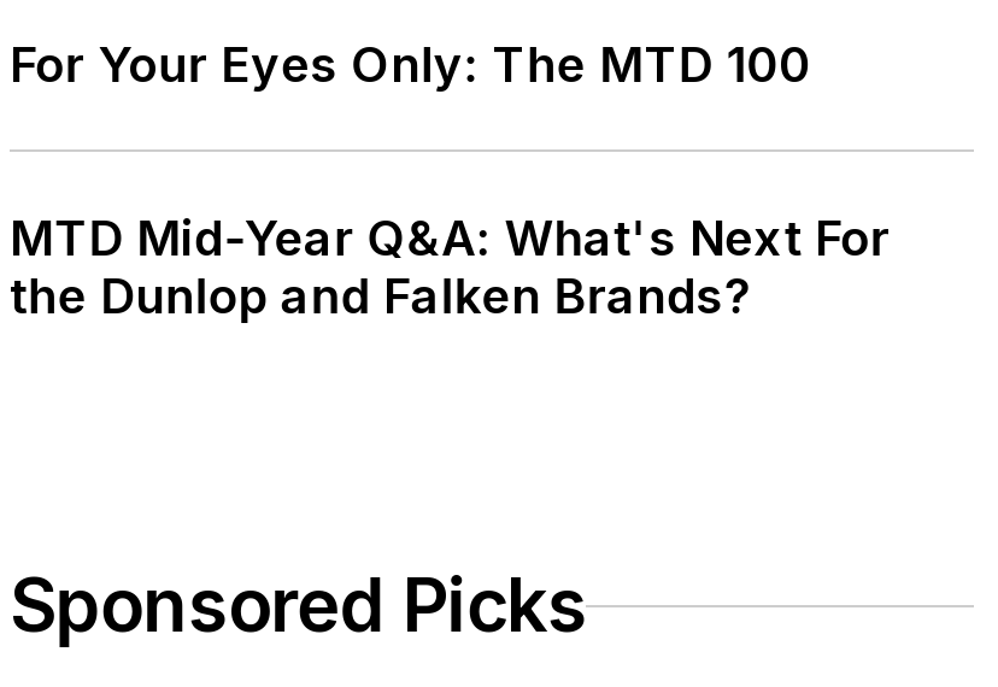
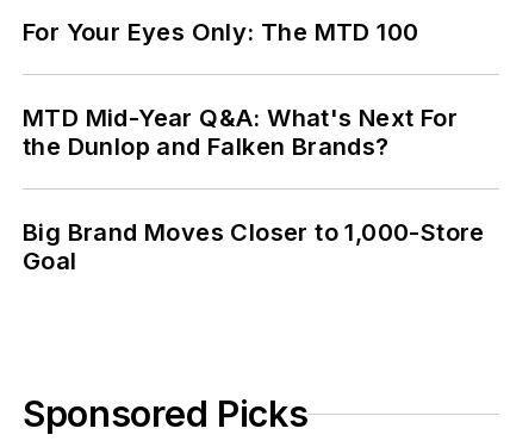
+ Big Brand Moves Closer to 1,000-Store
+ Goal
